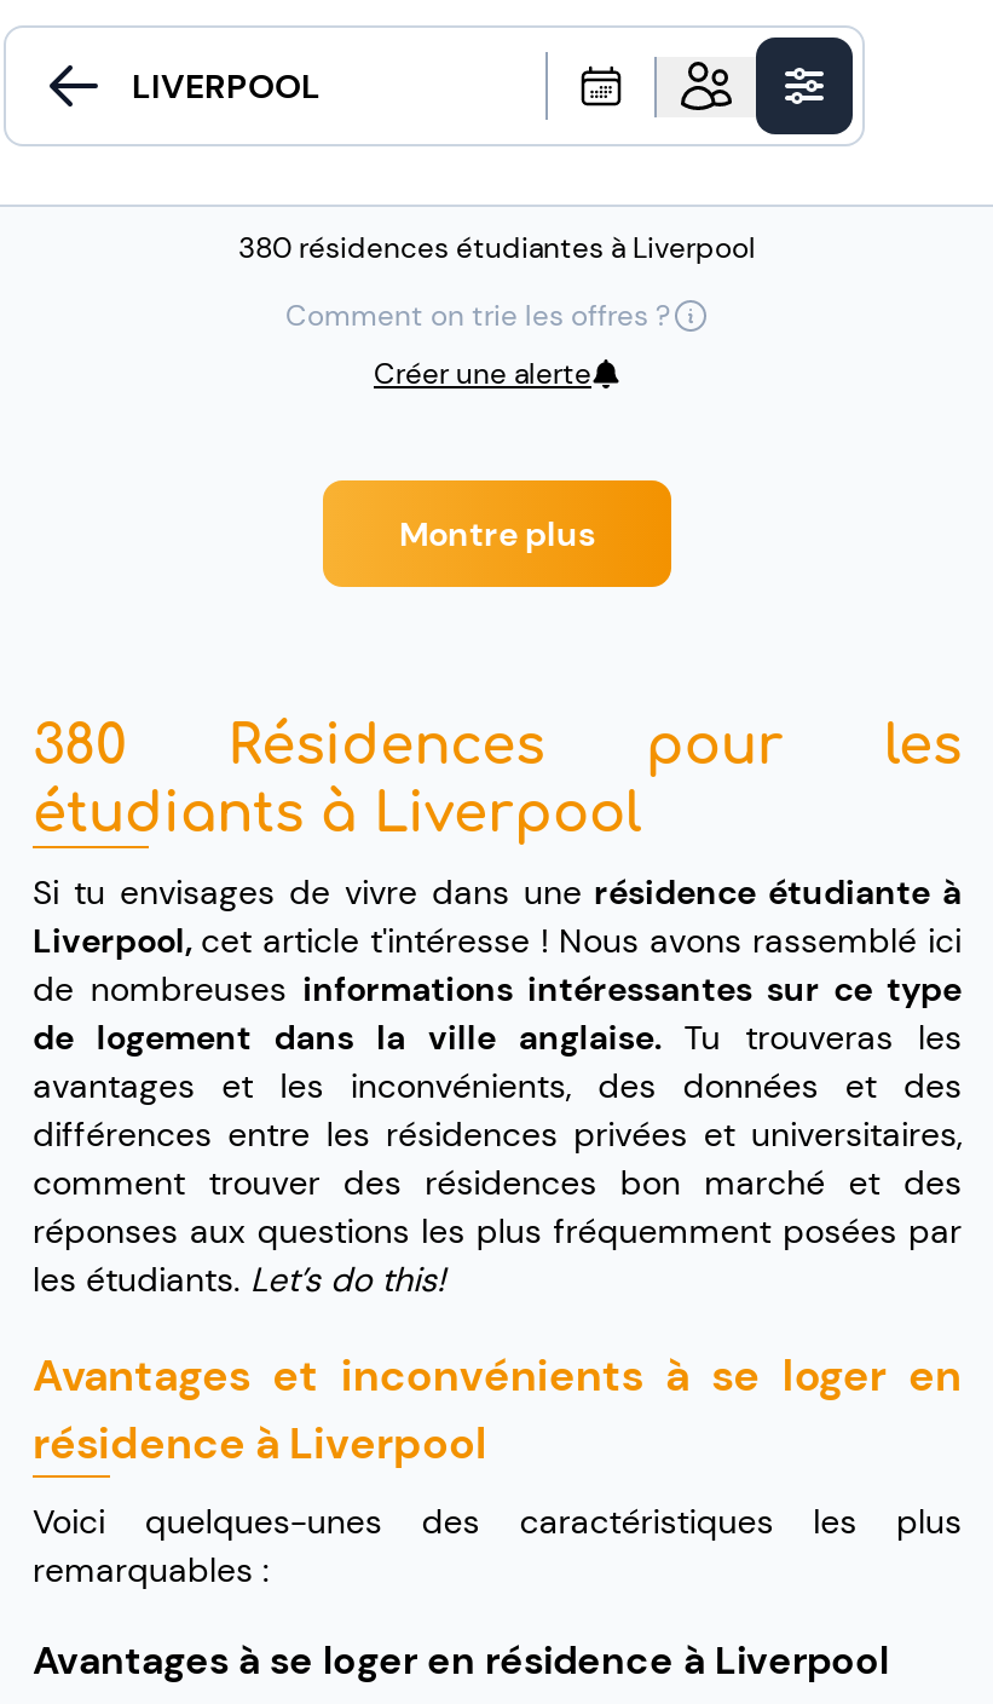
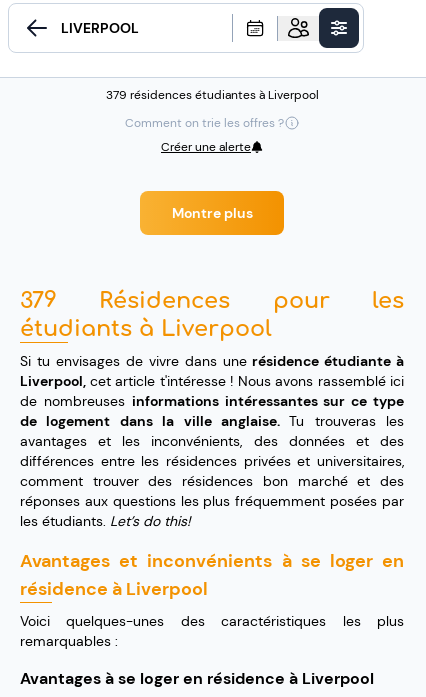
- 380 résidences étudiantes à Liverpool
+ 379 résidences étudiantes à Liverpool

- 380 Résidences pour les
+ 379 Résidences pour les
